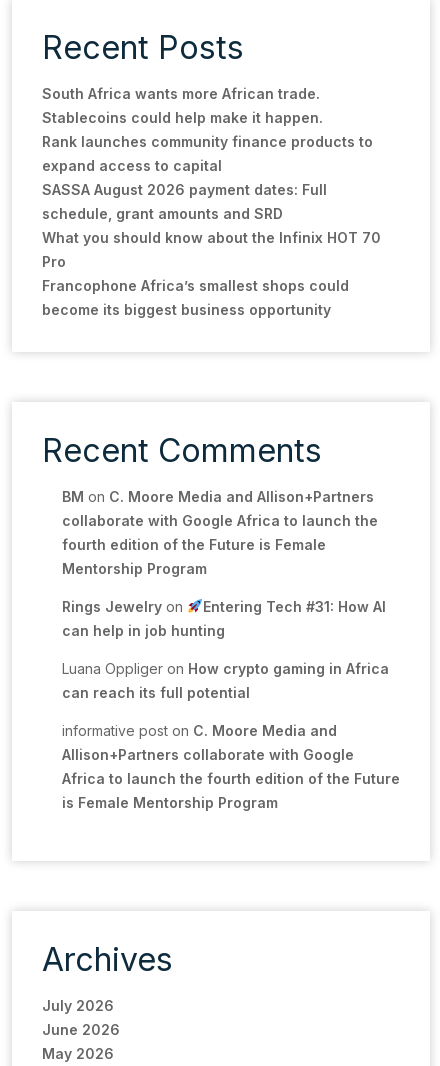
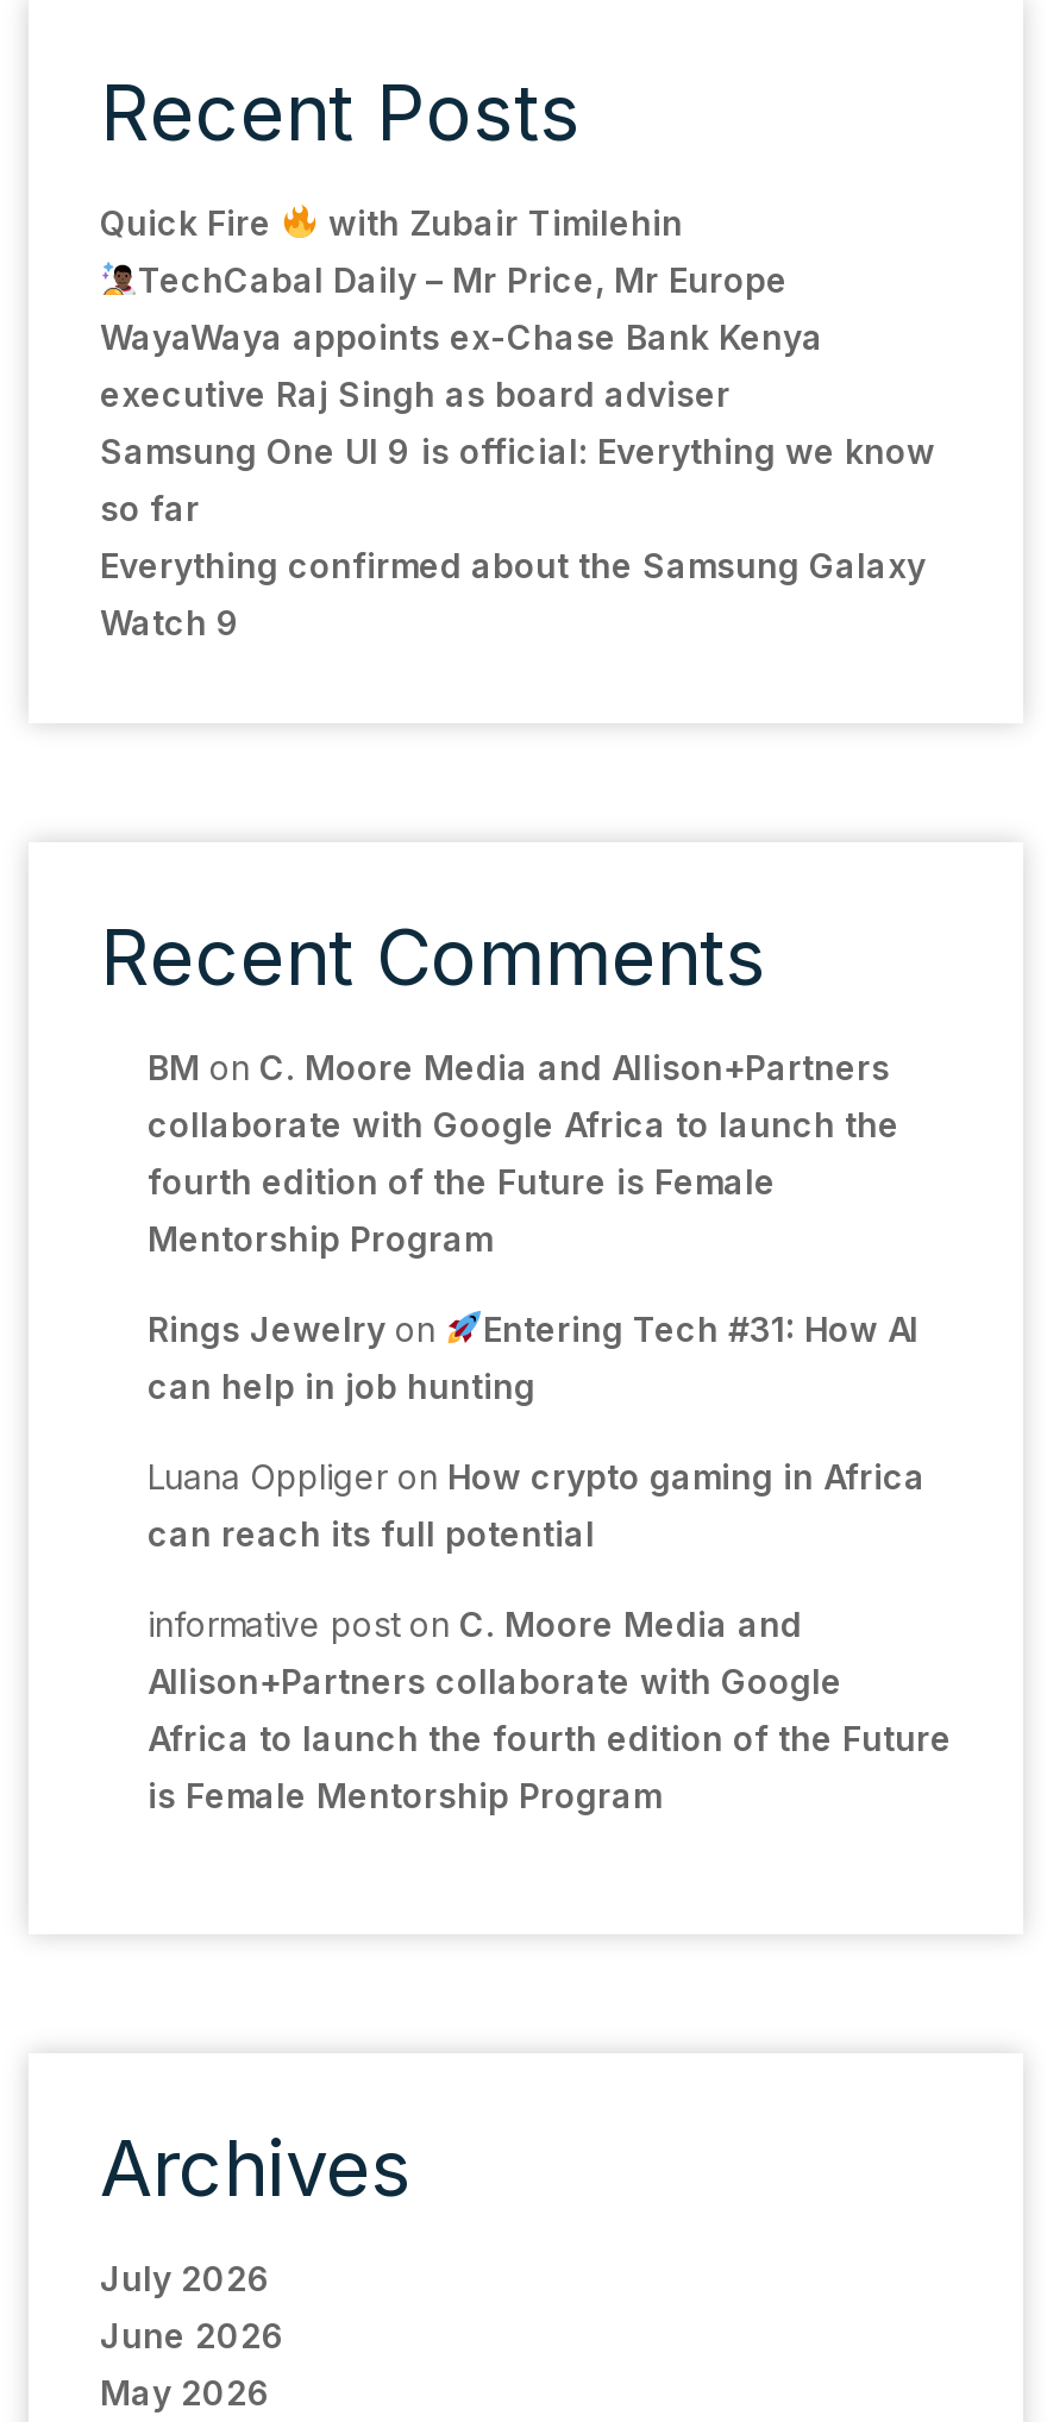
- South Africa wants more African trade.
- Stablecoins could help make it happen.
- Rank launches community finance products to
- expand access to capital
- SASSA August 2026 payment dates: Full
- schedule, grant amounts and SRD
- What you should know about the Infinix HOT 70
- Pro
- Francophone Africa’s smallest shops could
- become its biggest business opportunity
+ Quick Fire
+ with Zubair Timilehin
+ TechCabal Daily – Mr Price, Mr Europe
+ WayaWaya appoints ex-Chase Bank Kenya
+ executive Raj Singh as board adviser
+ Samsung One UI 9 is official: Everything we know
+ so far
+ Everything confirmed about the Samsung Galaxy
+ Watch 9
